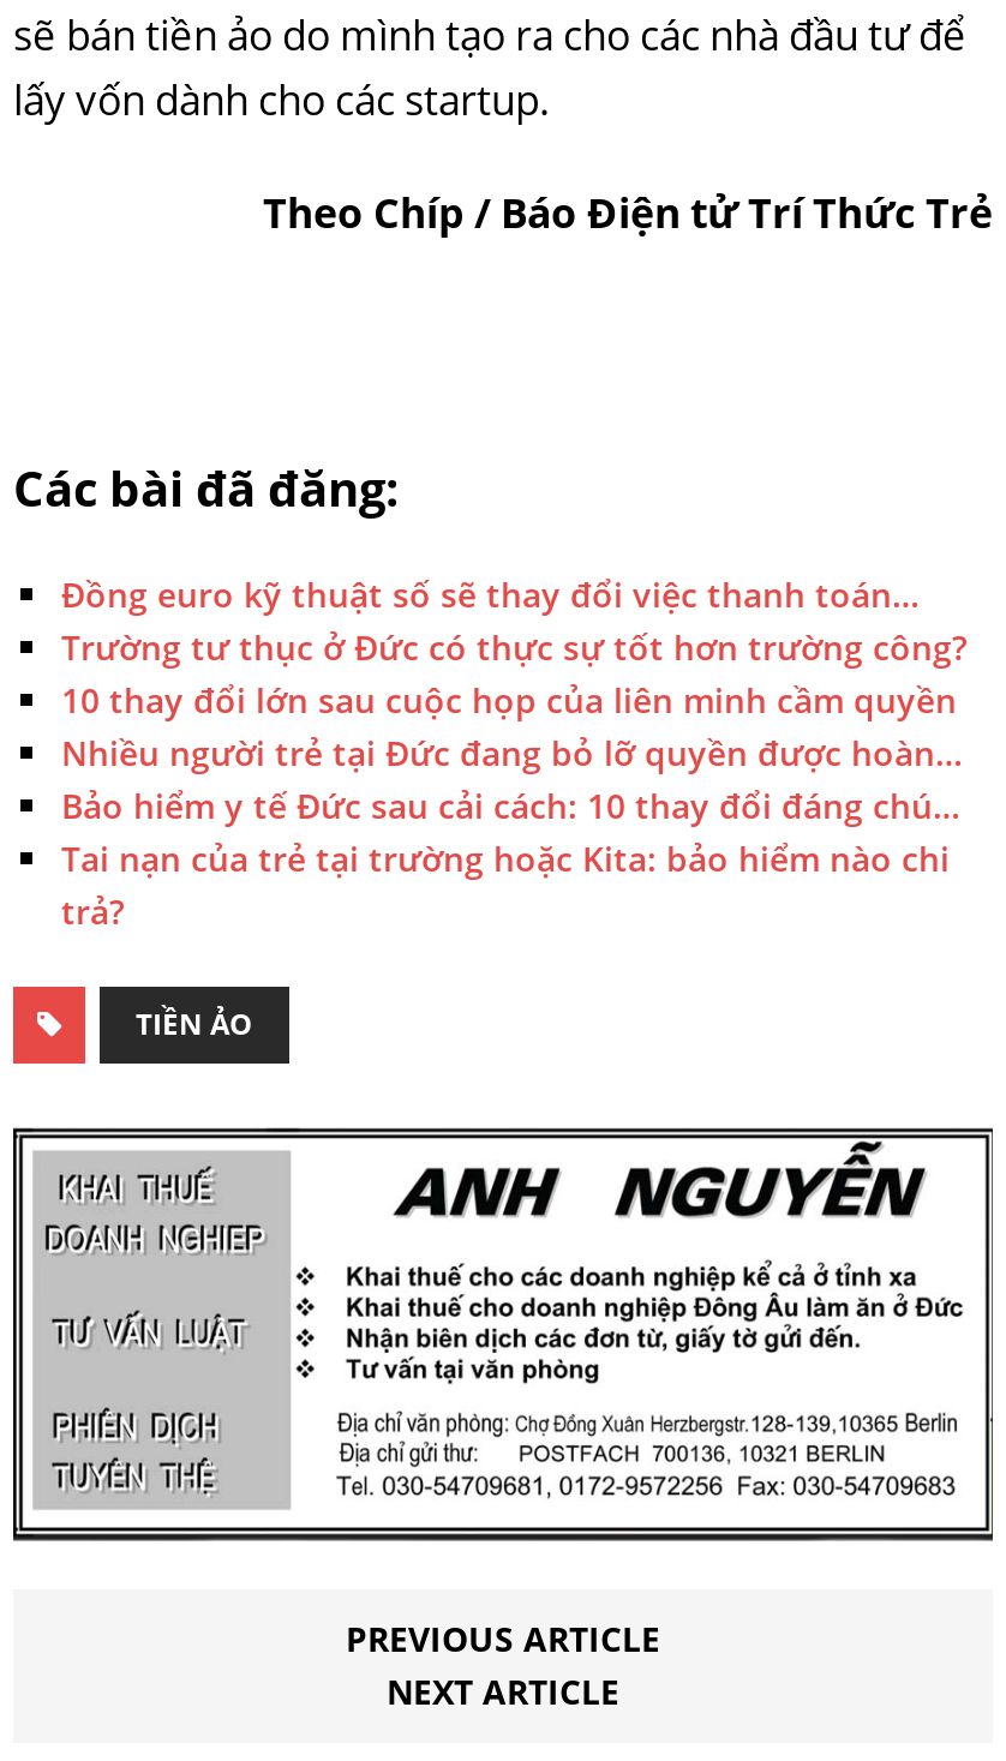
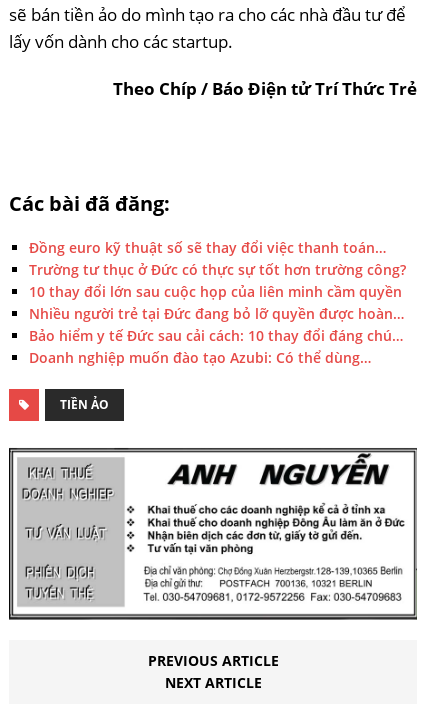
- Tai nạn của trẻ tại trường hoặc Kita: bảo hiểm nào chi
- trả?
+ Doanh nghiệp muốn đào tạo Azubi: Có thể dùng…
